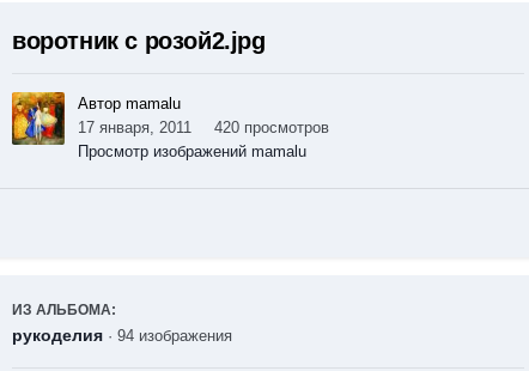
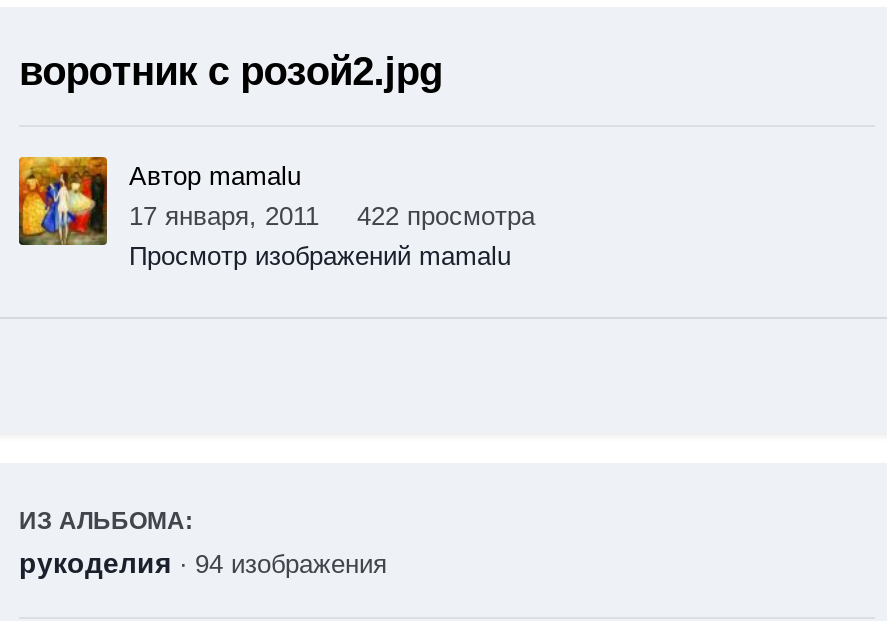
- 17 января, 2011 420 просмотров
+ 17 января, 2011 422 просмотра
